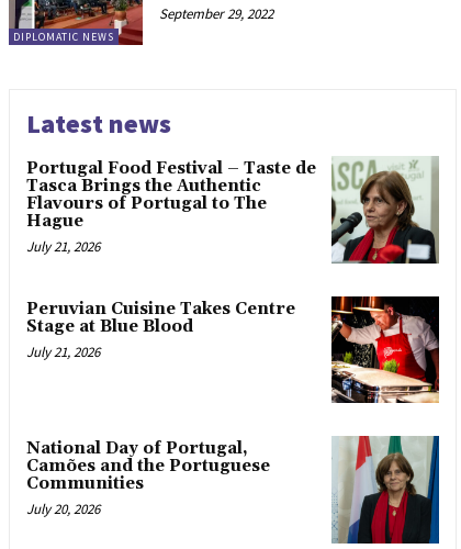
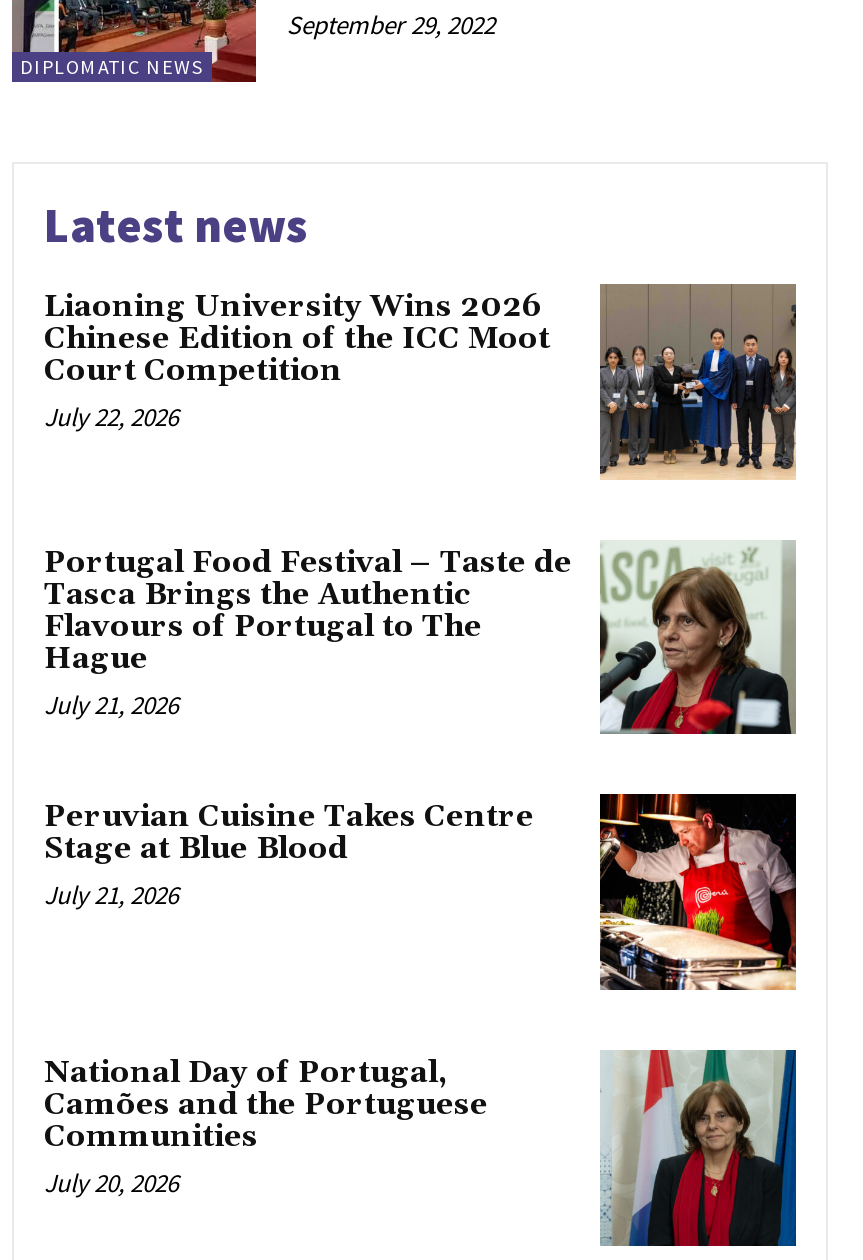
+ [image]
+ Liaoning University Wins 2026
+ Chinese Edition of the ICC Moot
+ Court Competition
+ July 22, 2026
